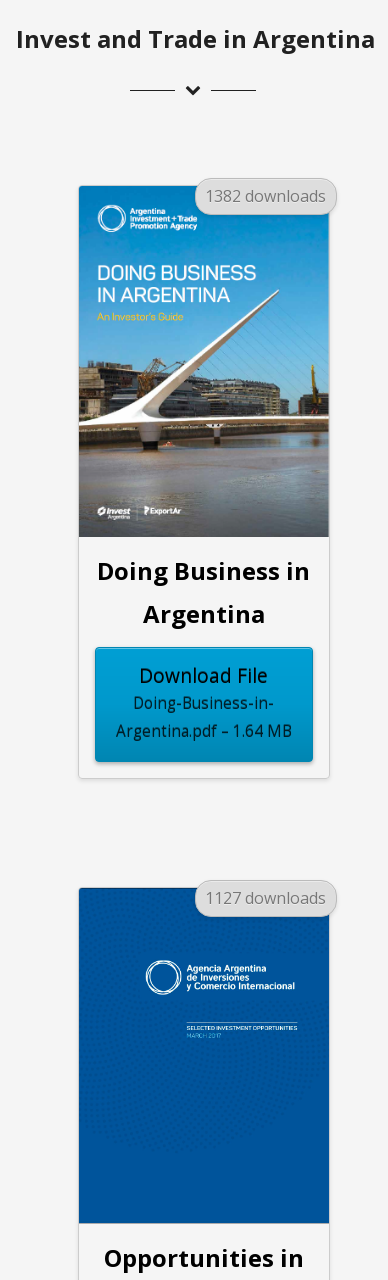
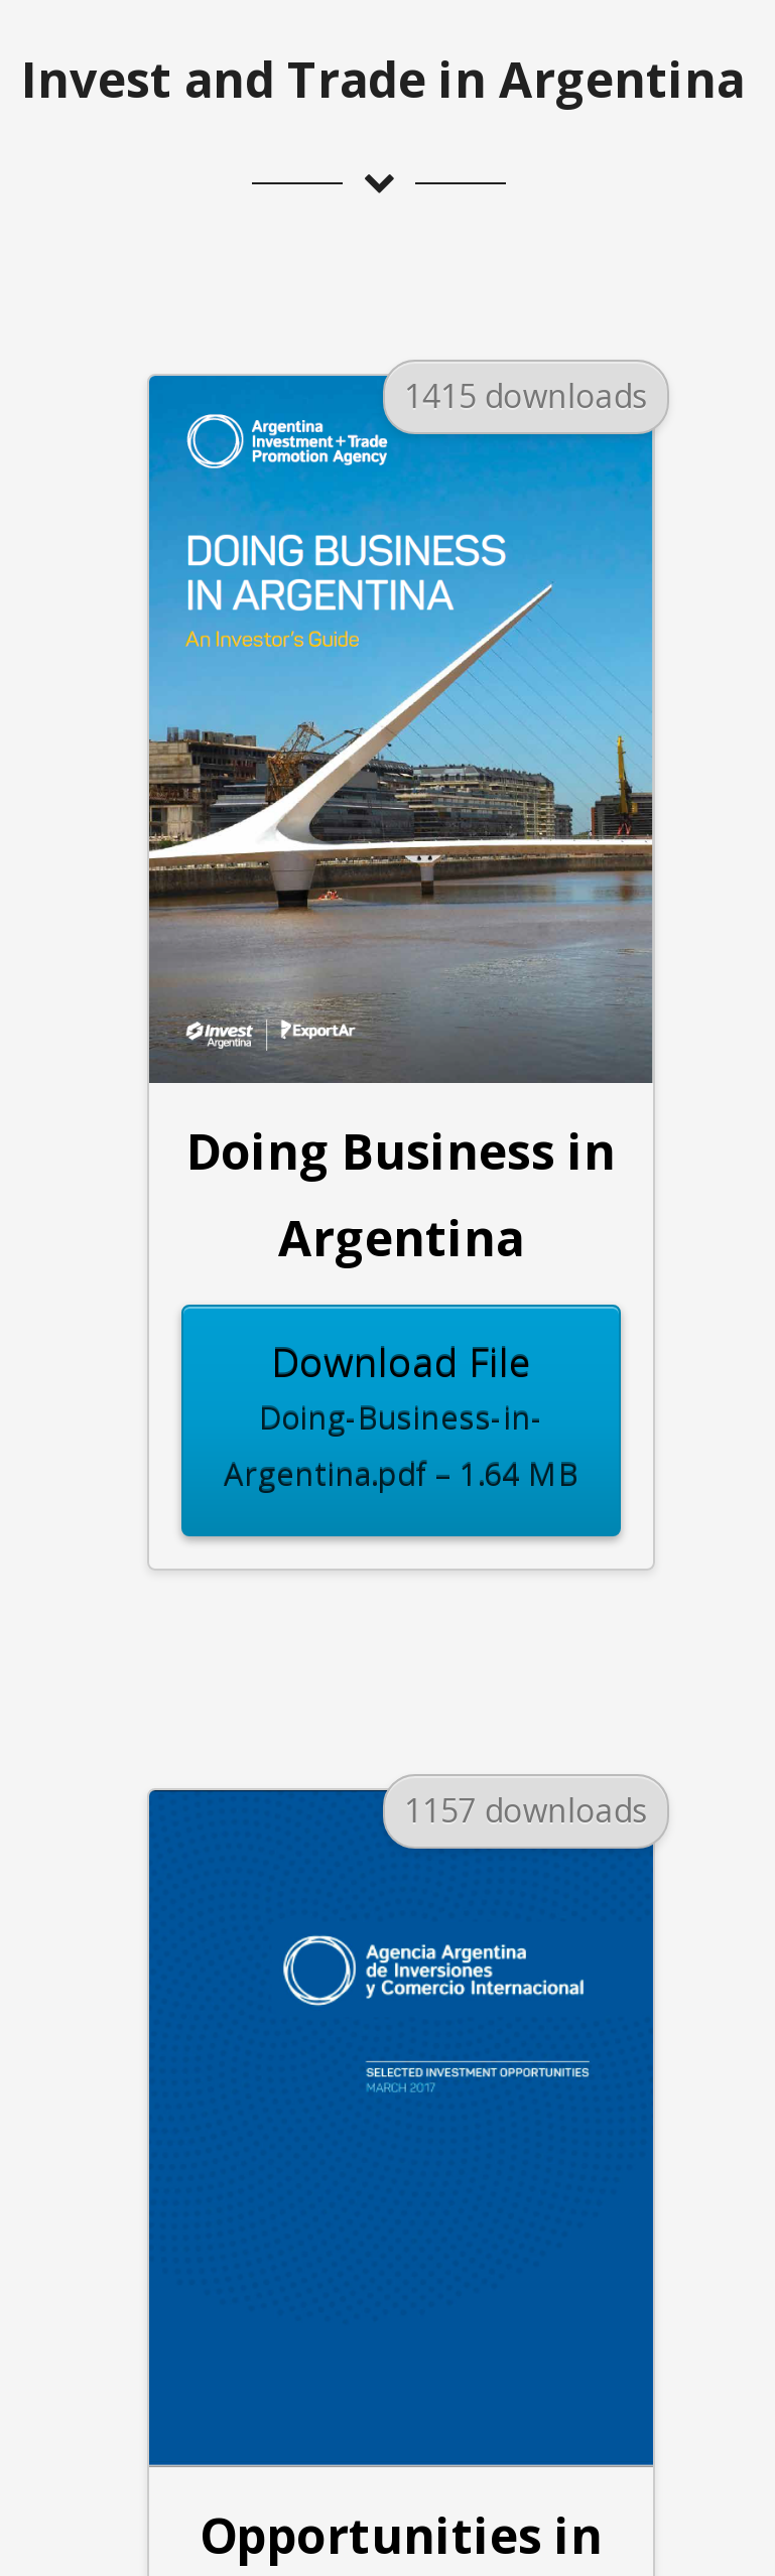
- 1382 downloads
+ 1415 downloads

- 1127 downloads
+ 1157 downloads
